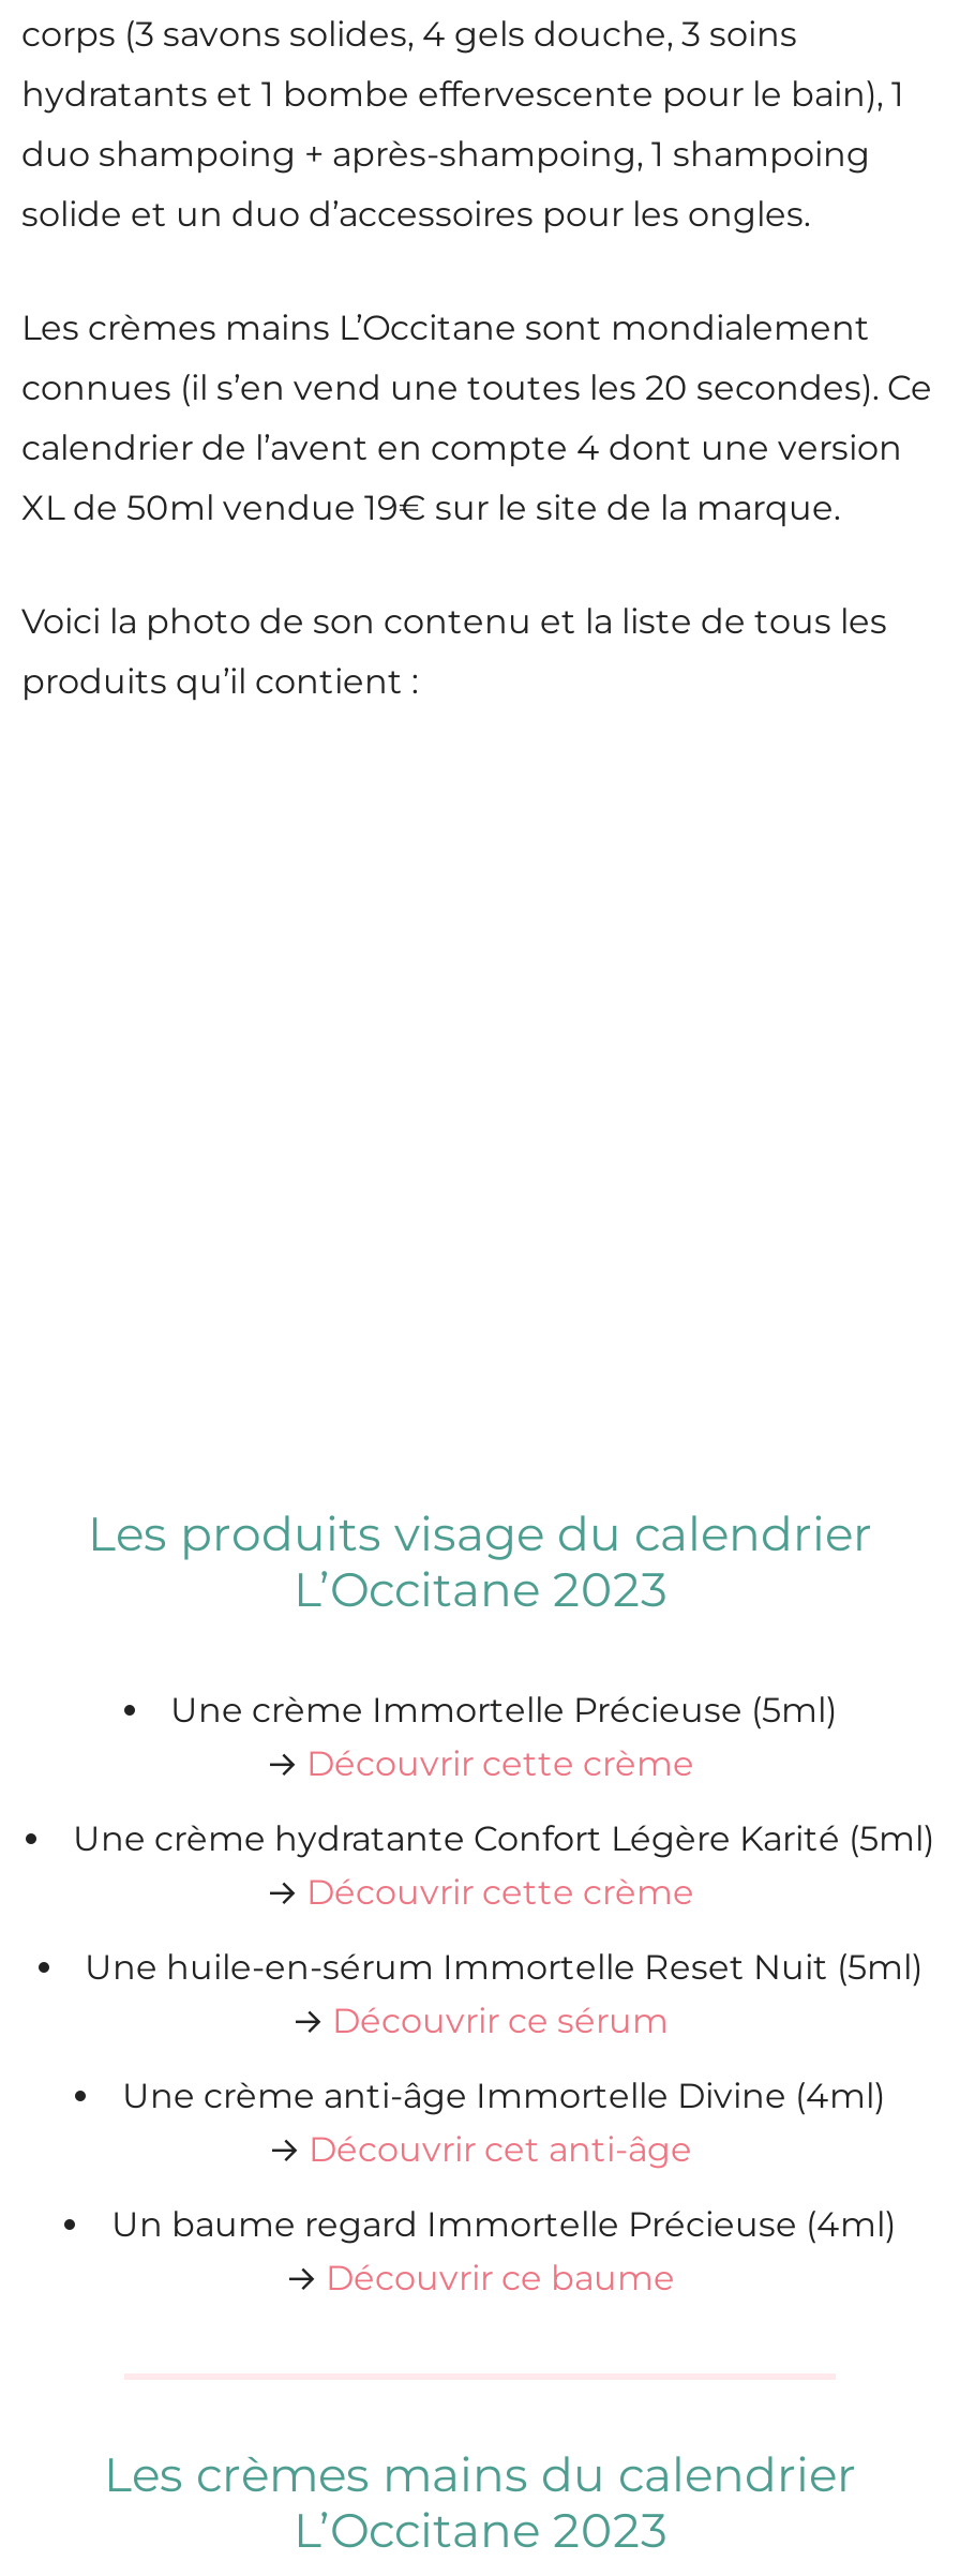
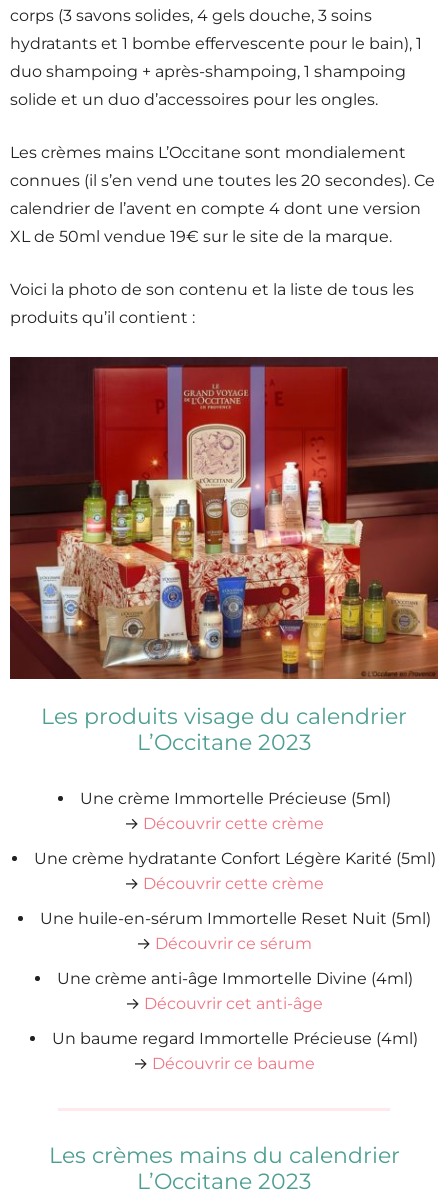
+ [image]
